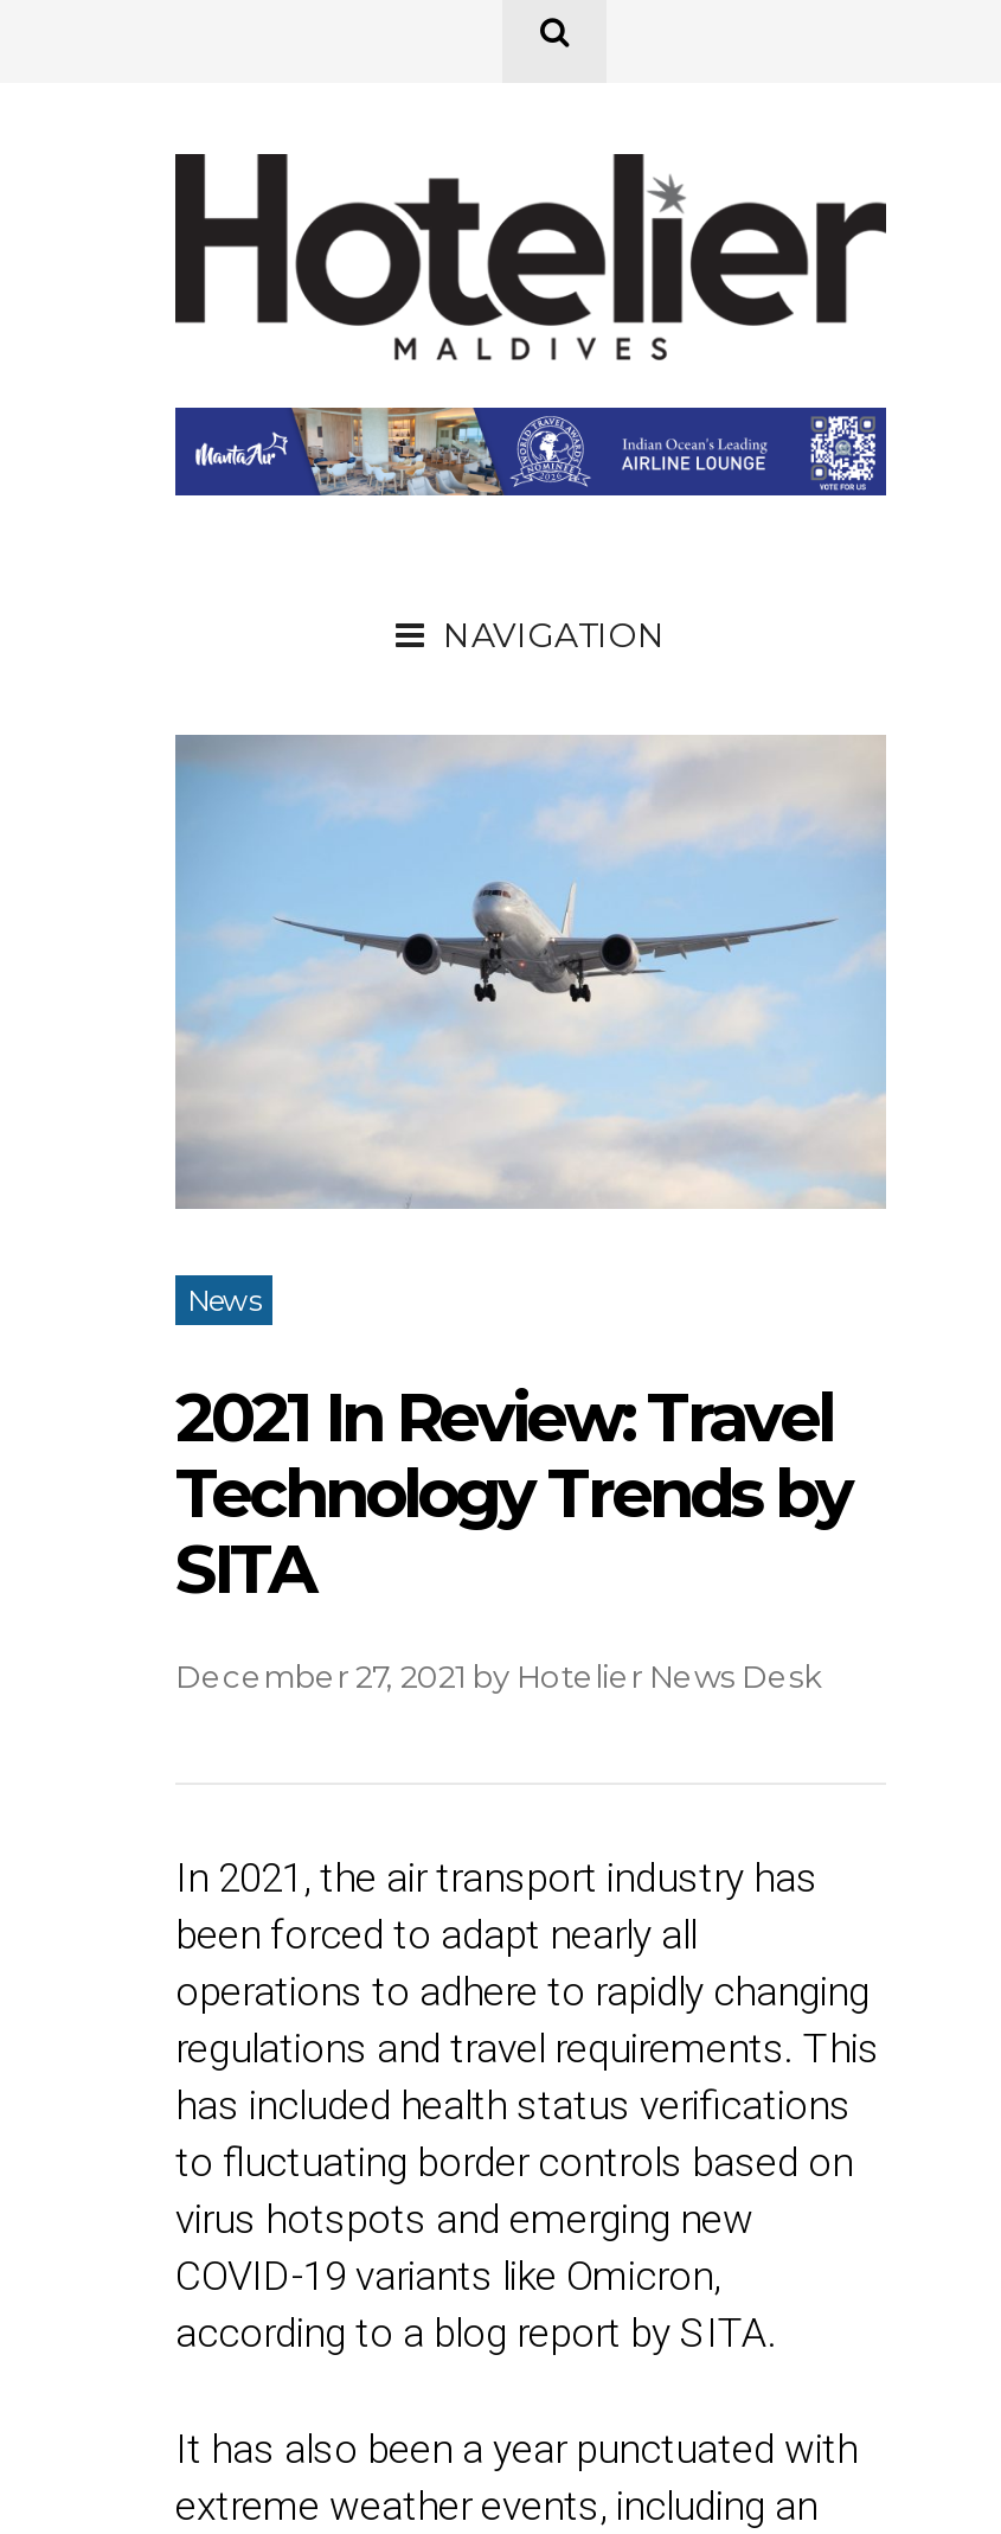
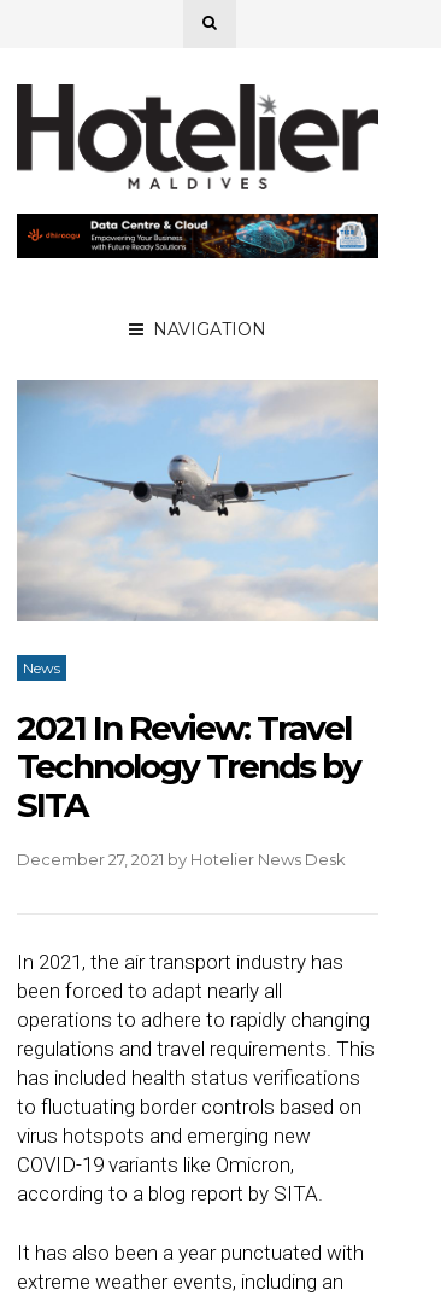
- [image]
+ [image]
